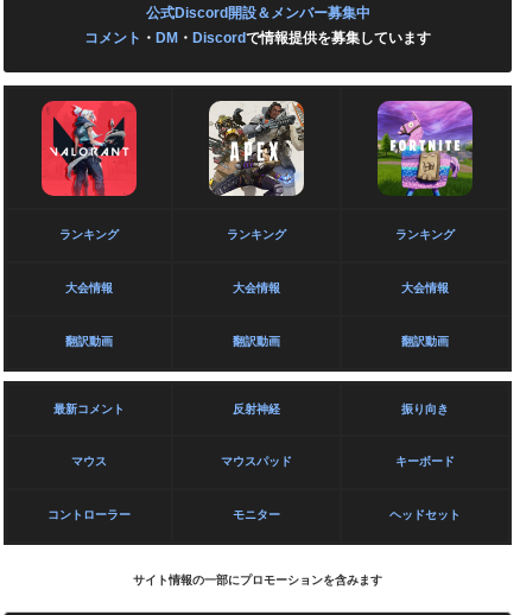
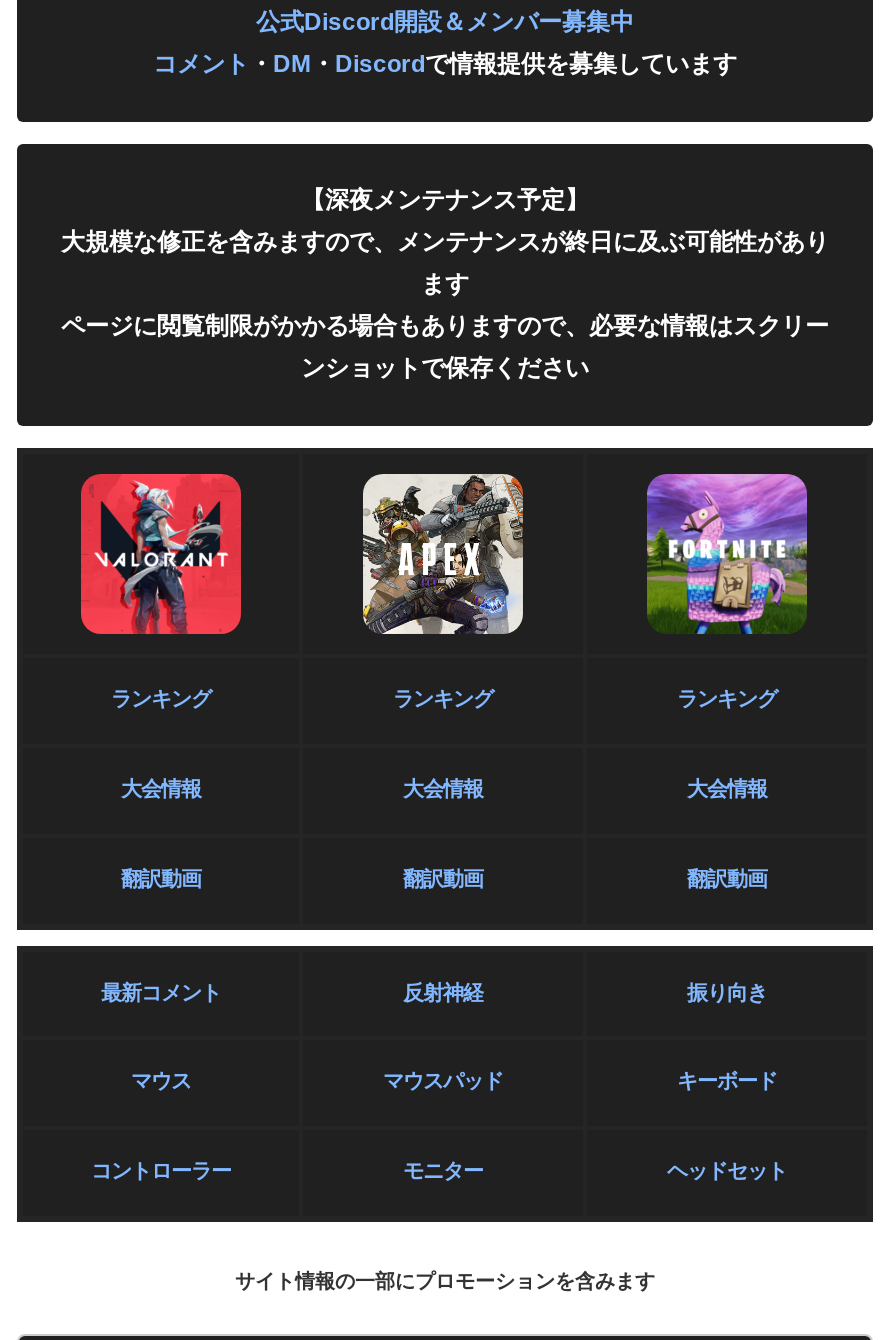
+ 【深夜メンテナンス予定】
+ 大規模な修正を含みますので、メンテナンスが終日に及ぶ可能性があり
+ ます
+ ページに閲覧制限がかかる場合もありますので、必要な情報はスクリー
+ ンショットで保存ください
